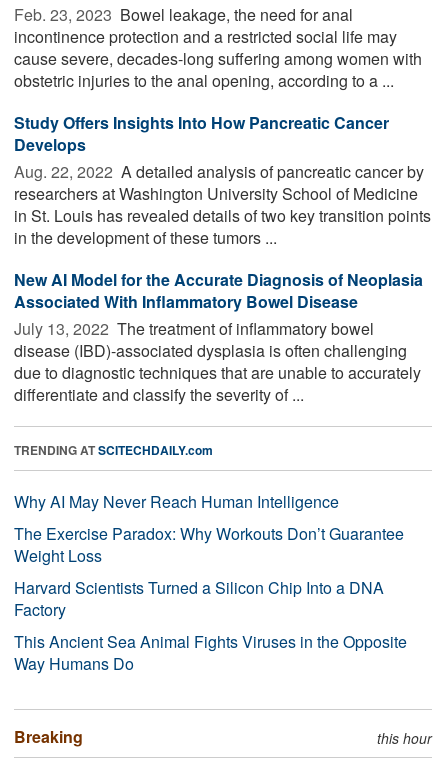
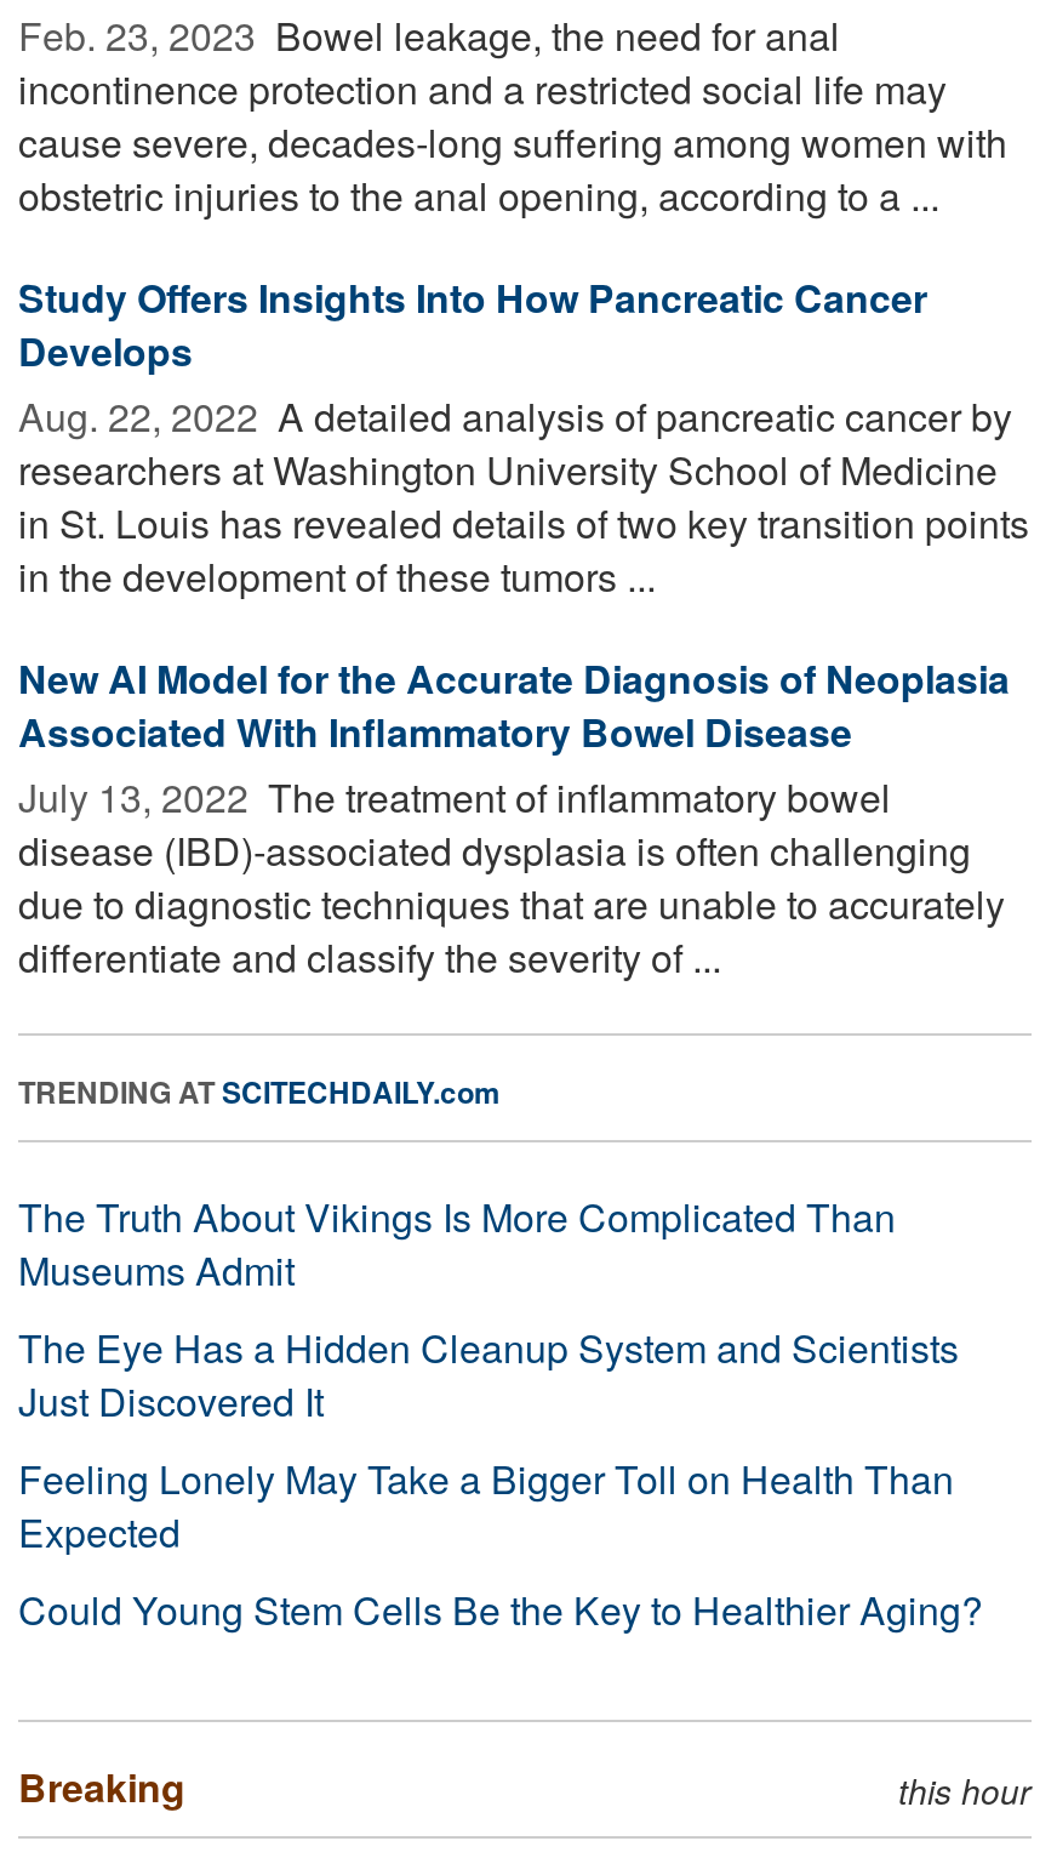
- Why AI May Never Reach Human Intelligence
- The Exercise Paradox: Why Workouts Don’t Guarantee
- Weight Loss
- Harvard Scientists Turned a Silicon Chip Into a DNA
- Factory
- This Ancient Sea Animal Fights Viruses in the Opposite
- Way Humans Do
+ The Truth About Vikings Is More Complicated Than
+ Museums Admit
+ The Eye Has a Hidden Cleanup System and Scientists
+ Just Discovered It
+ Feeling Lonely May Take a Bigger Toll on Health Than
+ Expected
+ Could Young Stem Cells Be the Key to Healthier Aging?
